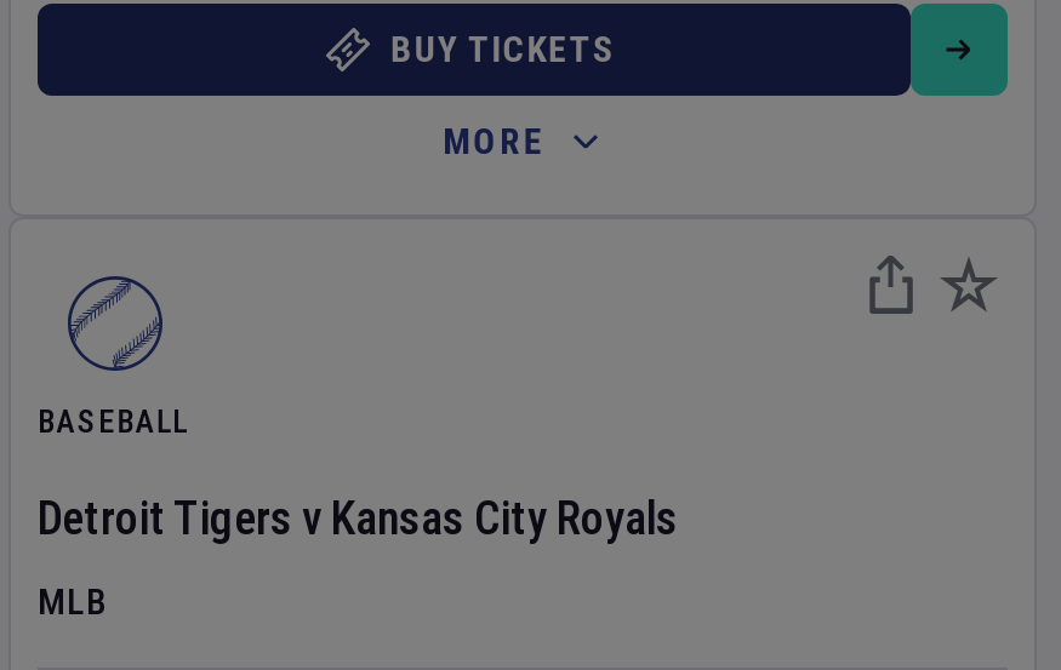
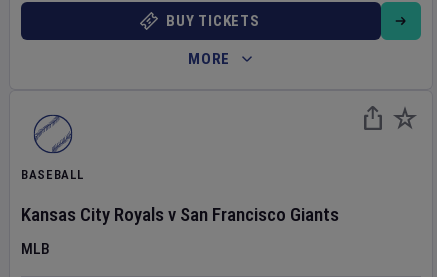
- Detroit Tigers v Kansas City Royals
+ Kansas City Royals v San Francisco Giants
